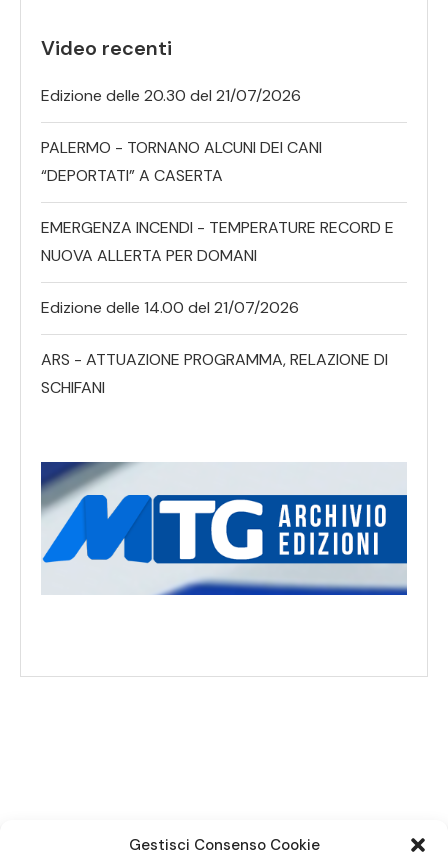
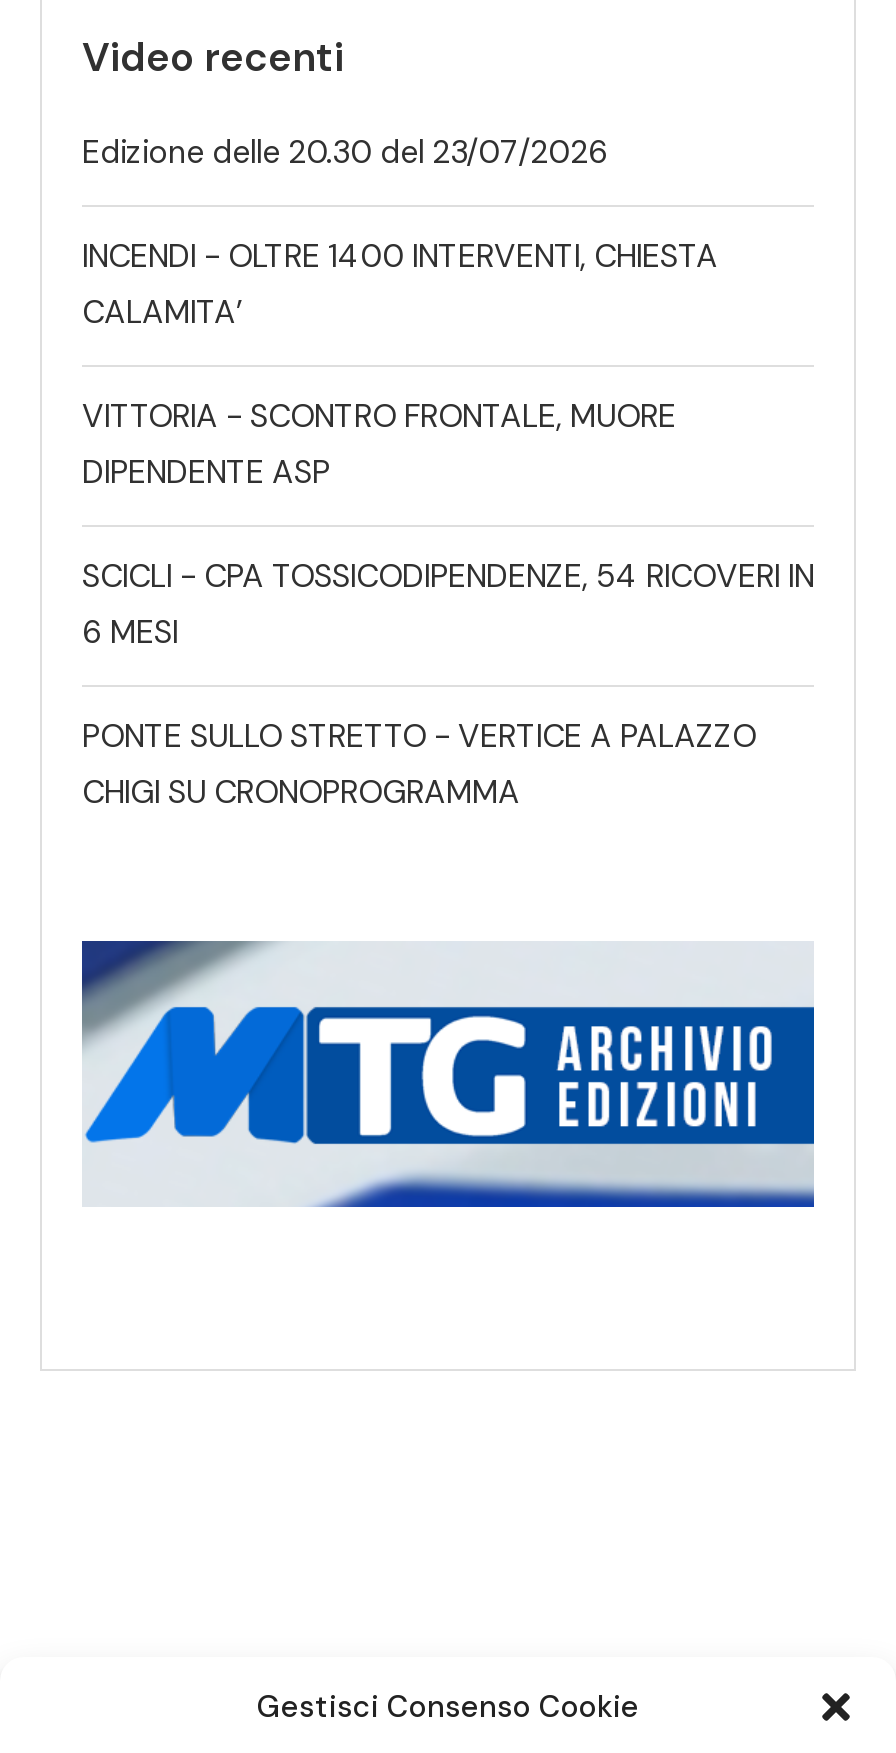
- Edizione delle 20.30 del 21/07/2026
+ Edizione delle 20.30 del 23/07/2026

- PALERMO - TORNANO ALCUNI DEI CANI
- “DEPORTATI” A CASERTA
+ INCENDI - OLTRE 1400 INTERVENTI, CHIESTA
+ CALAMITA’

- EMERGENZA INCENDI - TEMPERATURE RECORD E
- NUOVA ALLERTA PER DOMANI
+ VITTORIA - SCONTRO FRONTALE, MUORE
+ DIPENDENTE ASP

- Edizione delle 14.00 del 21/07/2026
+ SCICLI - CPA TOSSICODIPENDENZE, 54 RICOVERI IN
+ 6 MESI

- ARS - ATTUAZIONE PROGRAMMA, RELAZIONE DI
- SCHIFANI
+ PONTE SULLO STRETTO - VERTICE A PALAZZO
+ CHIGI SU CRONOPROGRAMMA
